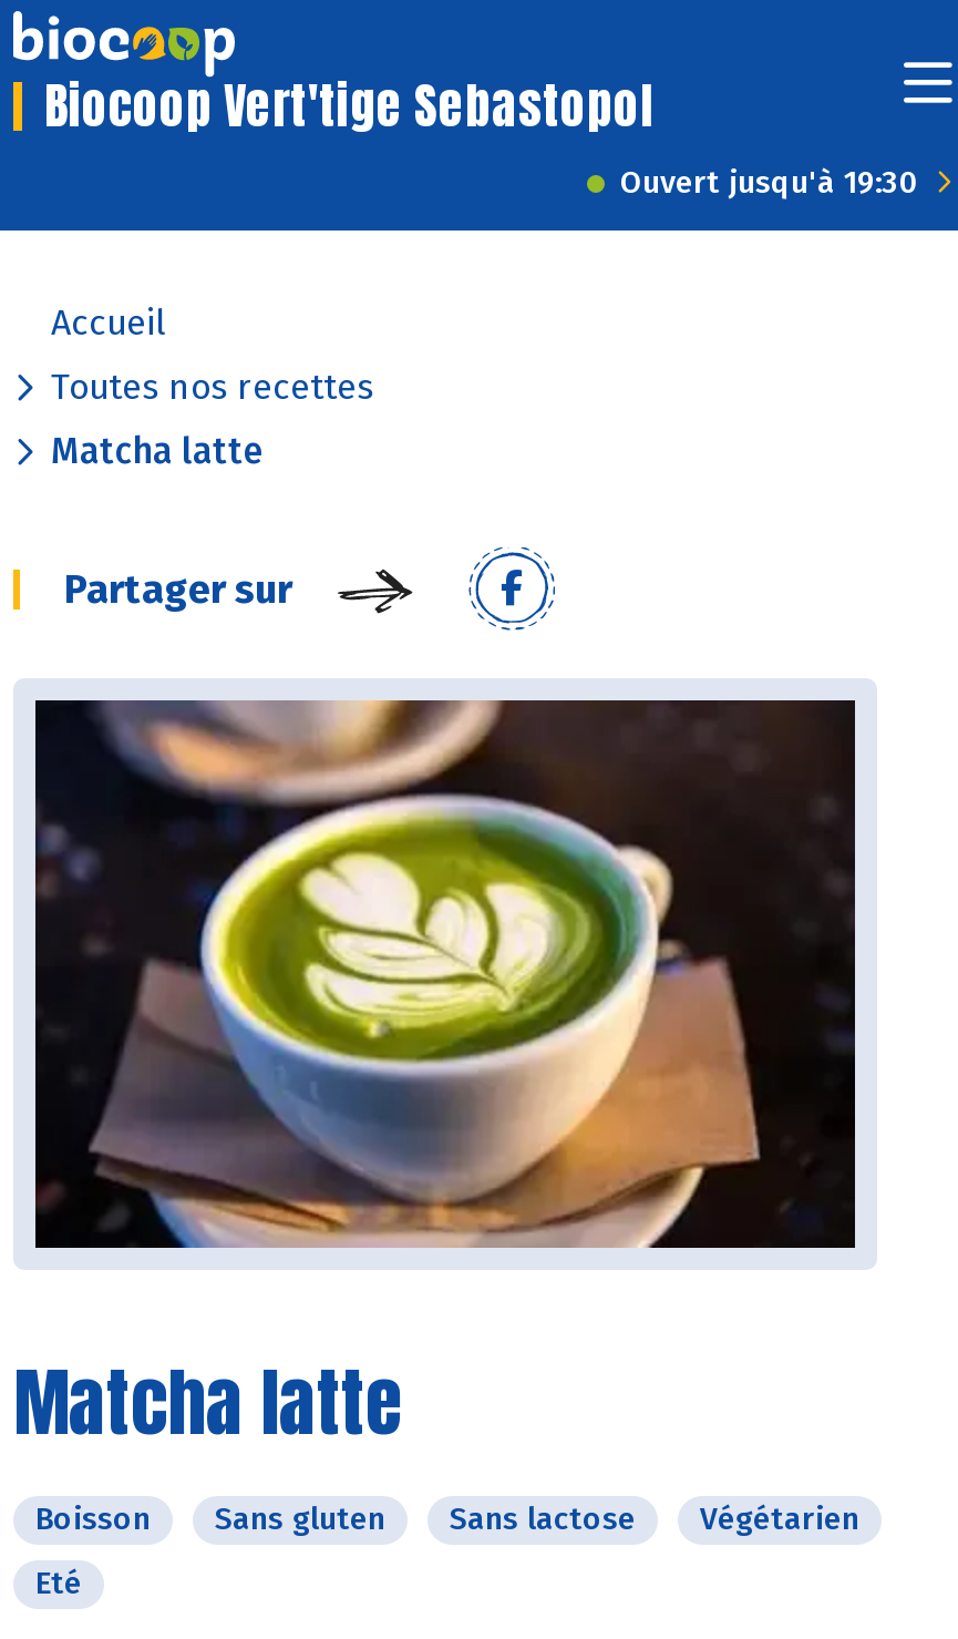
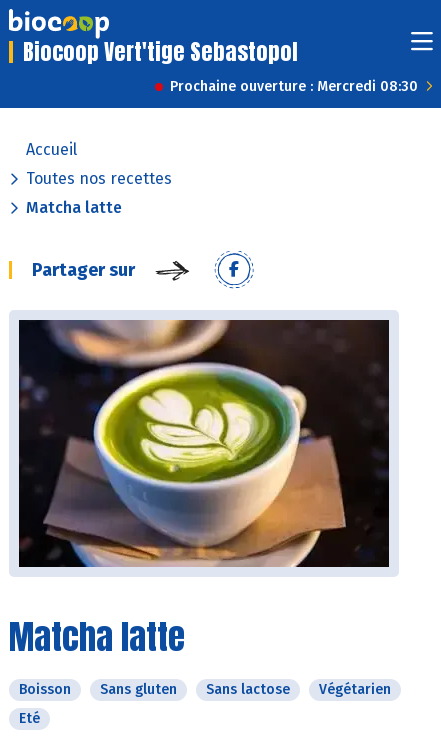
- Ouvert jusqu'à 19:30
+ Prochaine ouverture : Mercredi 08:30
